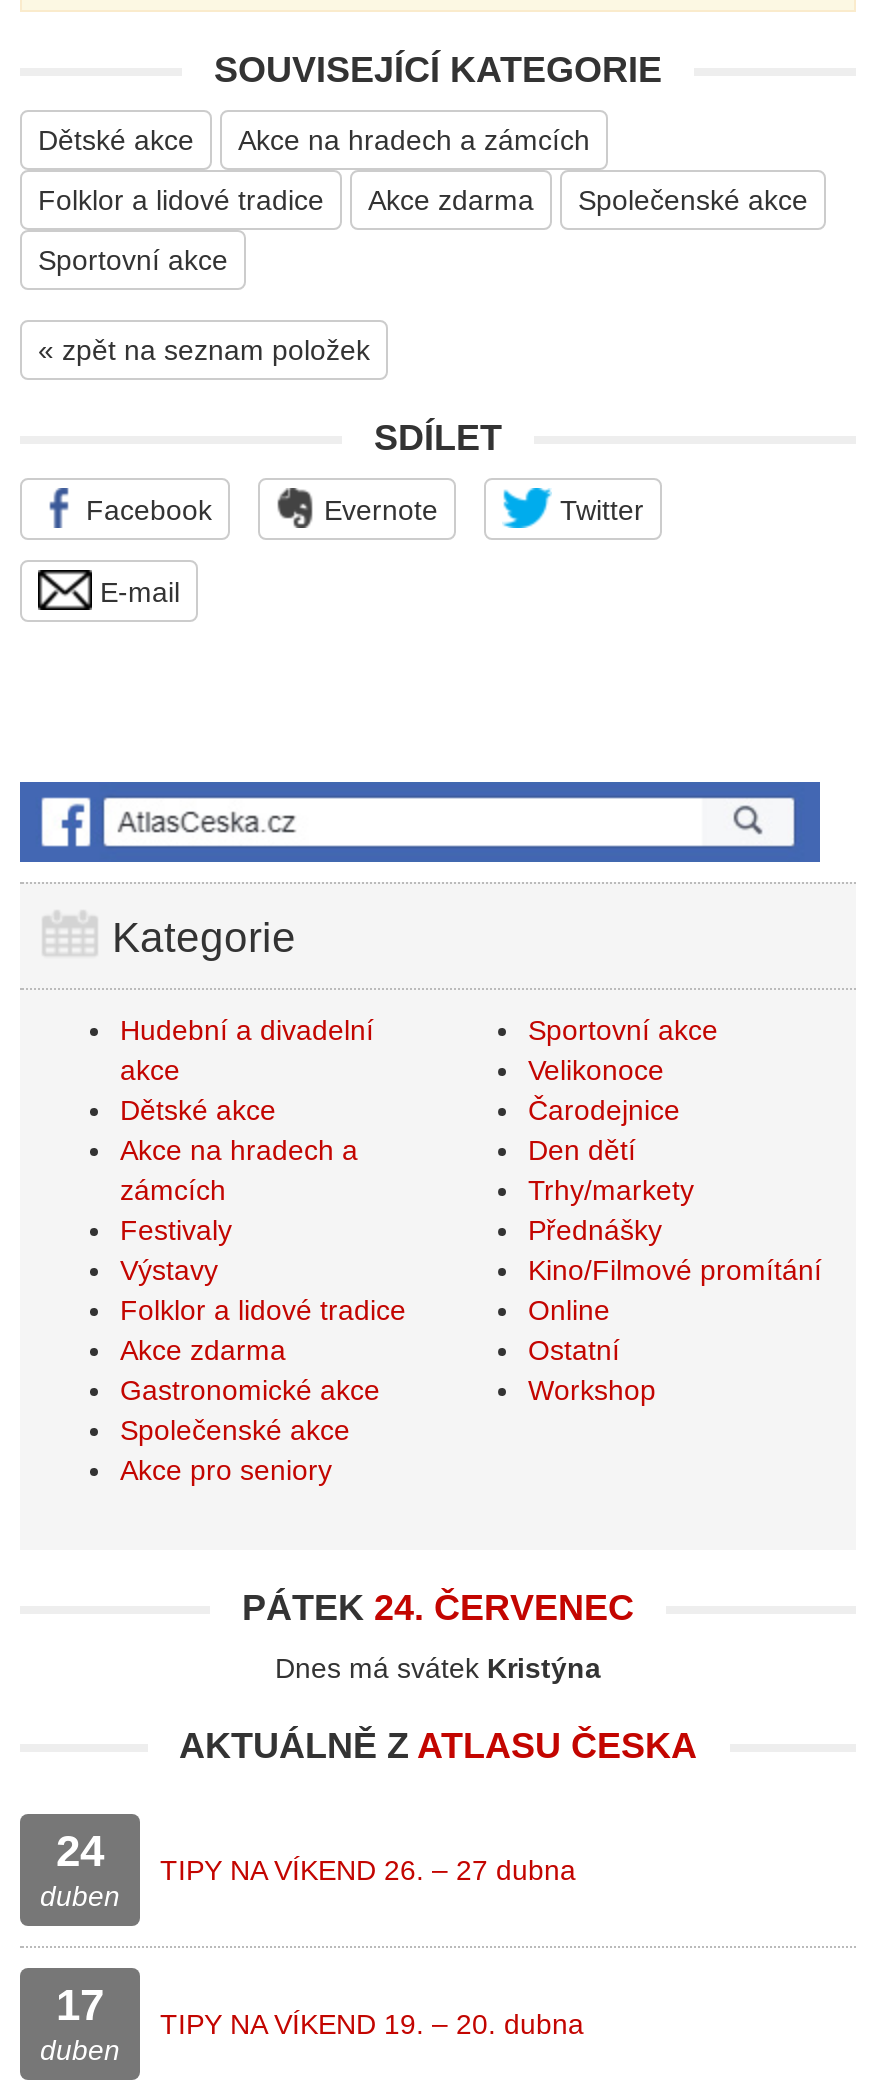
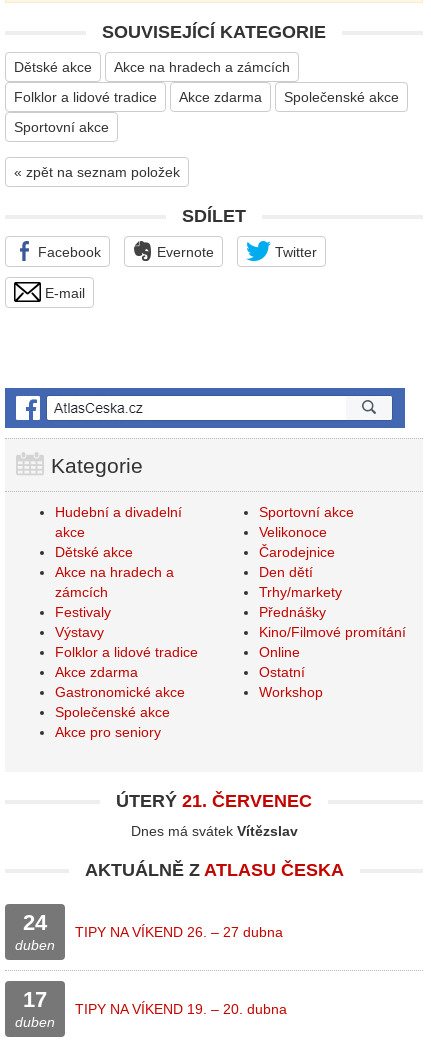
- PÁTEK 24. ČERVENEC
+ ÚTERÝ 21. ČERVENEC

- Dnes má svátek Kristýna
+ Dnes má svátek Vítězslav
